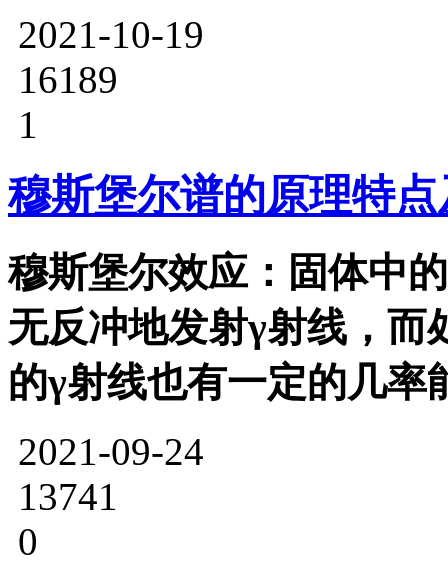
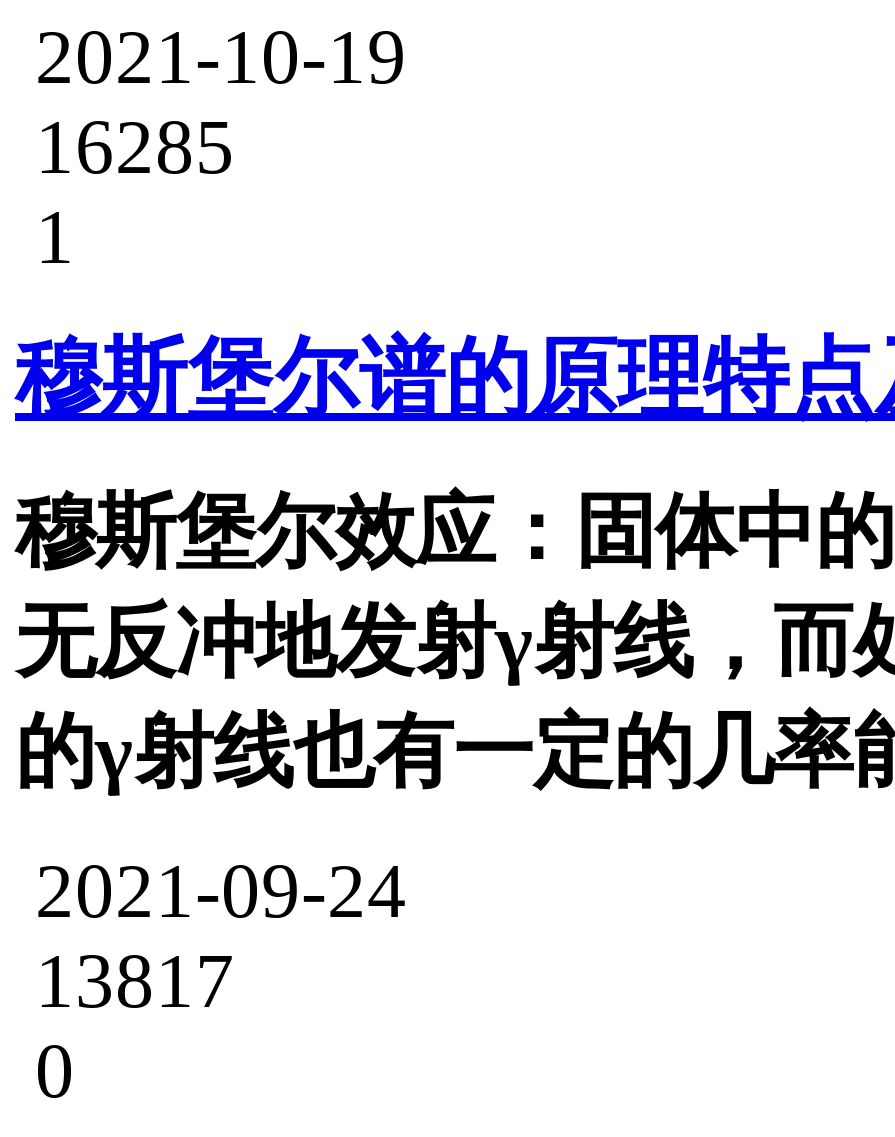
- 16189
+ 16285

- 13741
+ 13817
